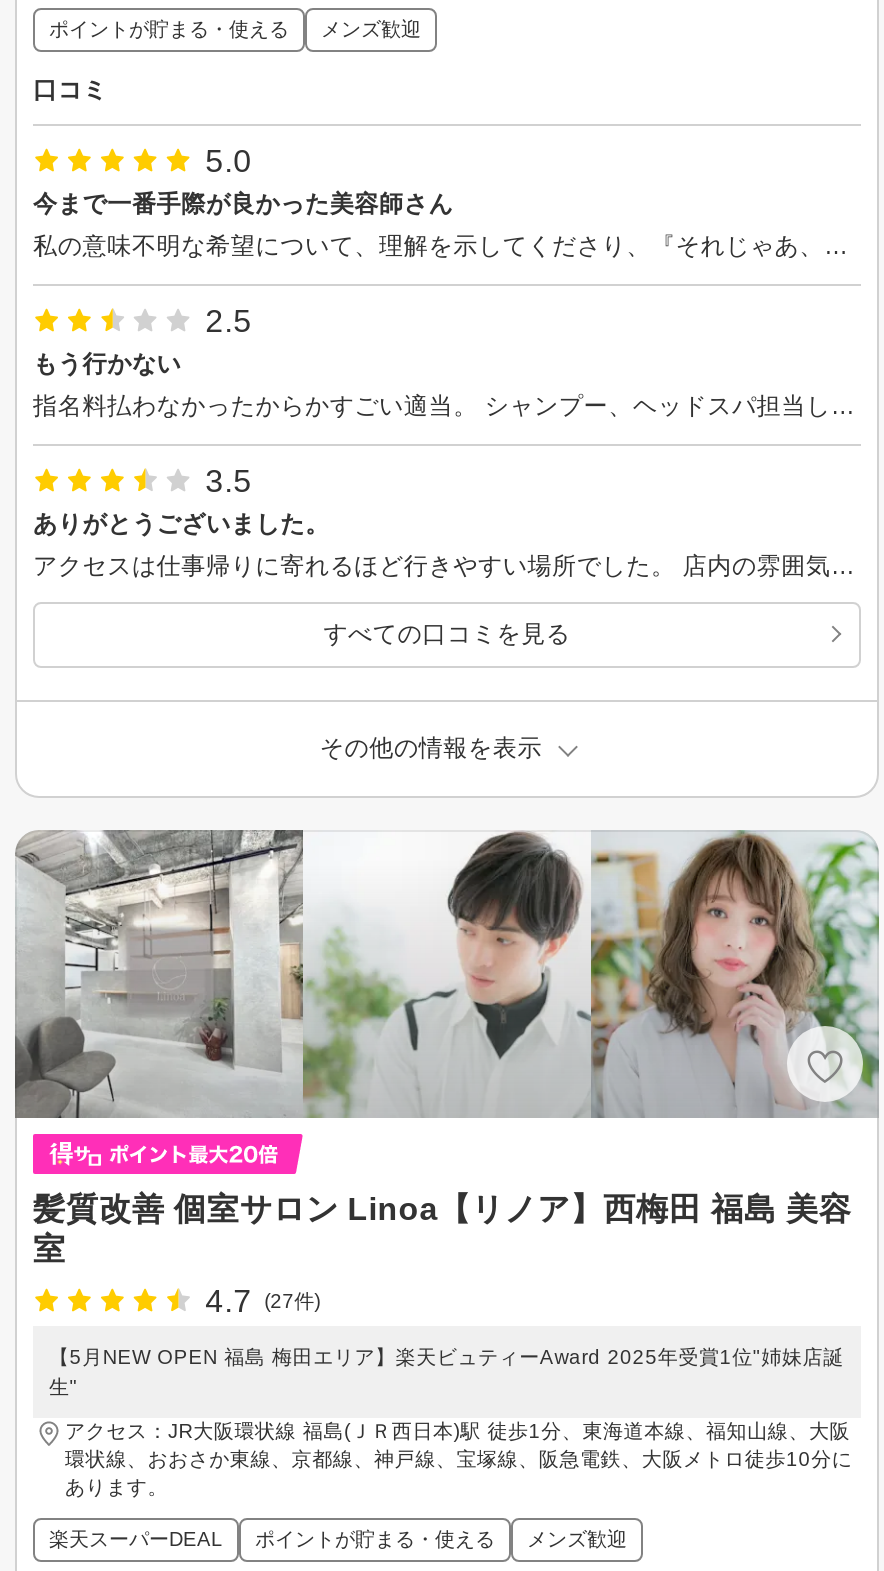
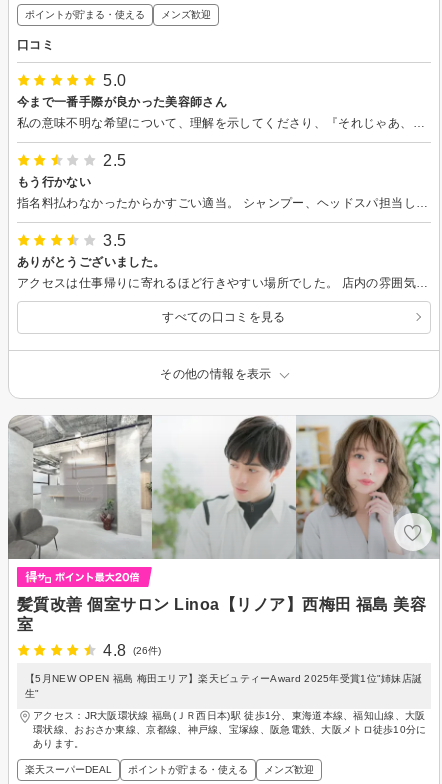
- 4.7 (27件)
+ 4.8 (26件)
